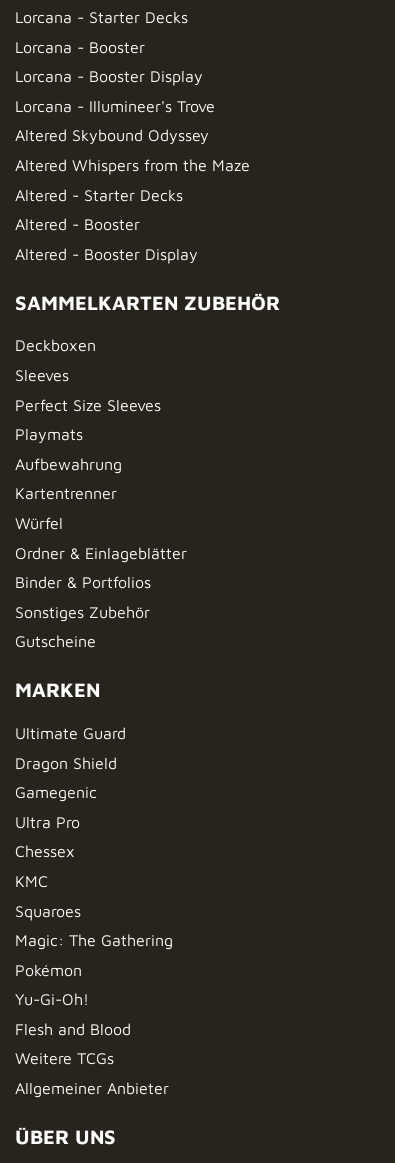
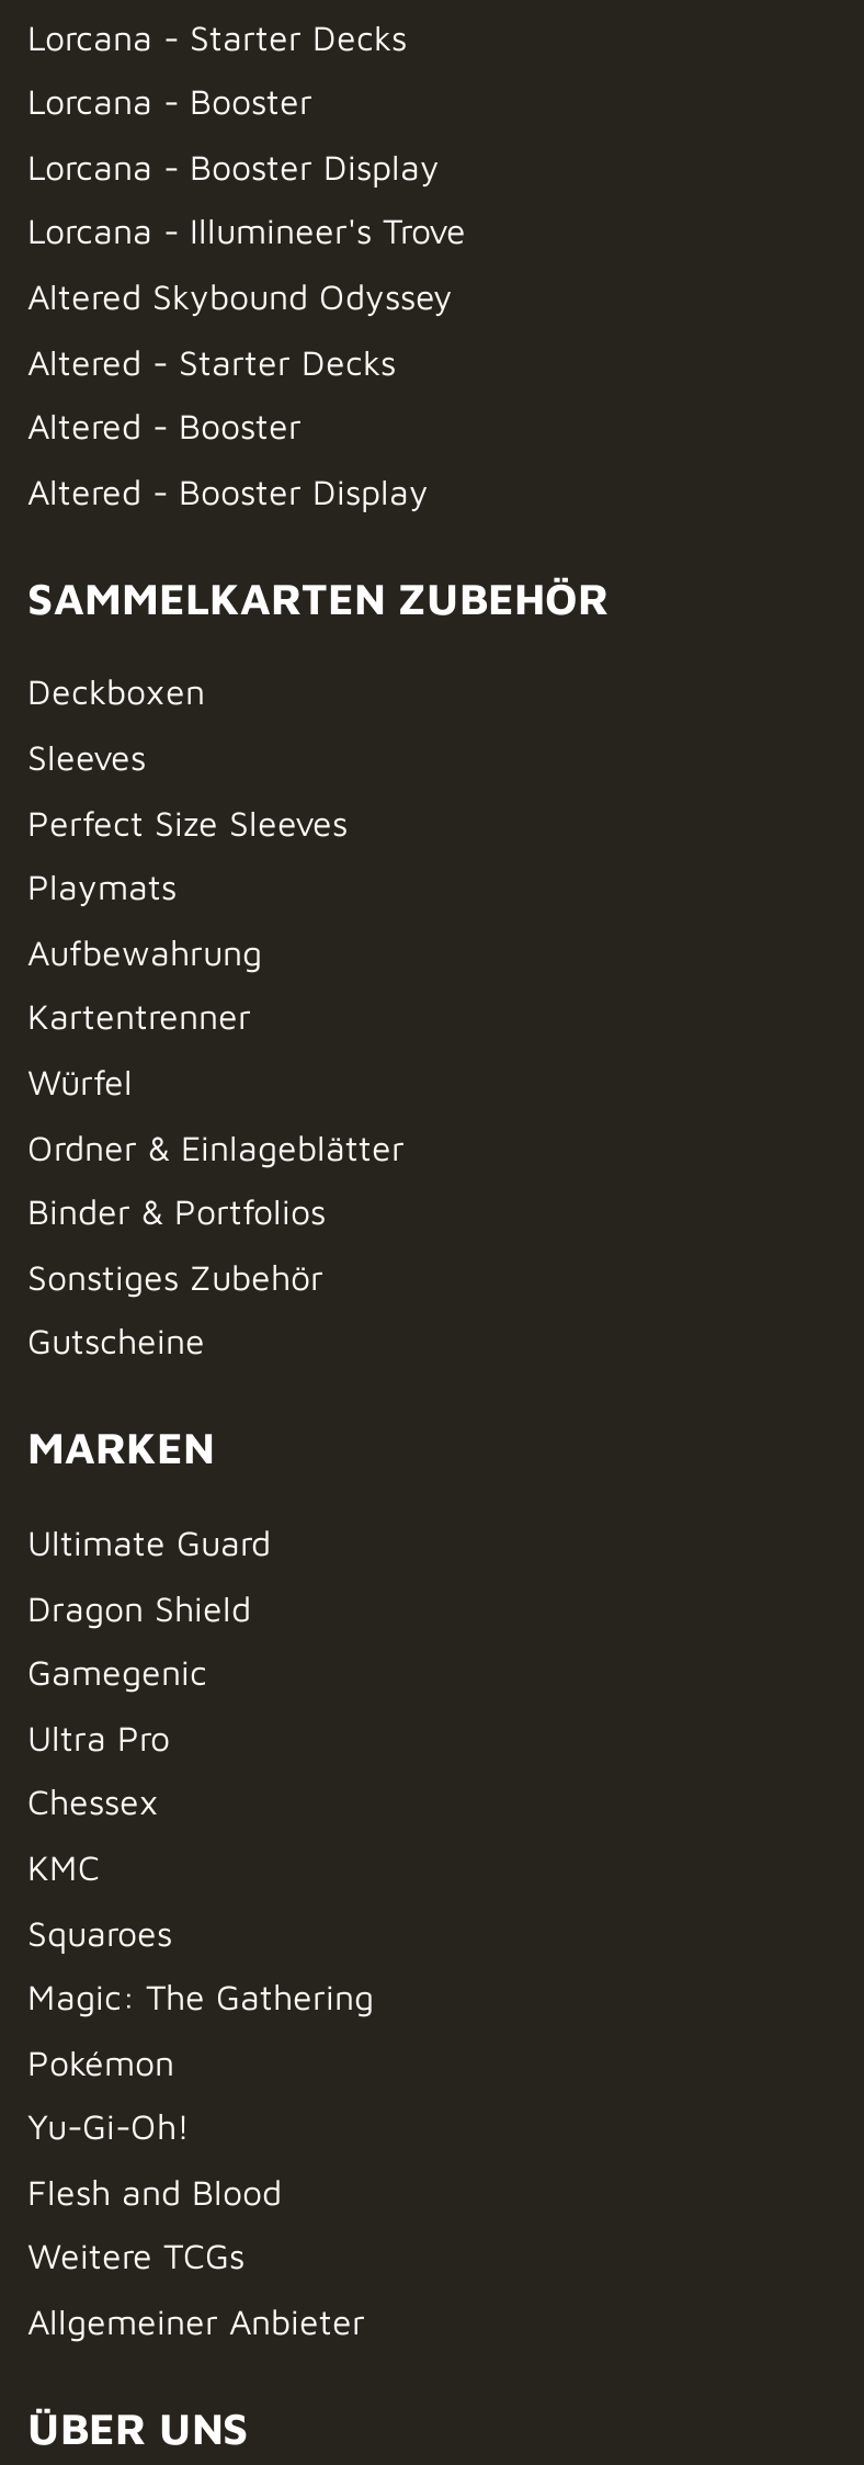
- Altered Whispers from the Maze
